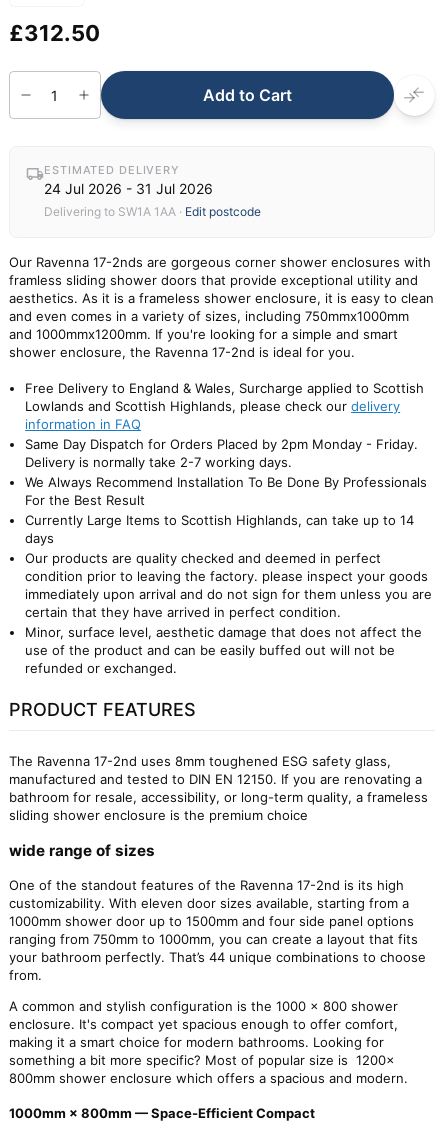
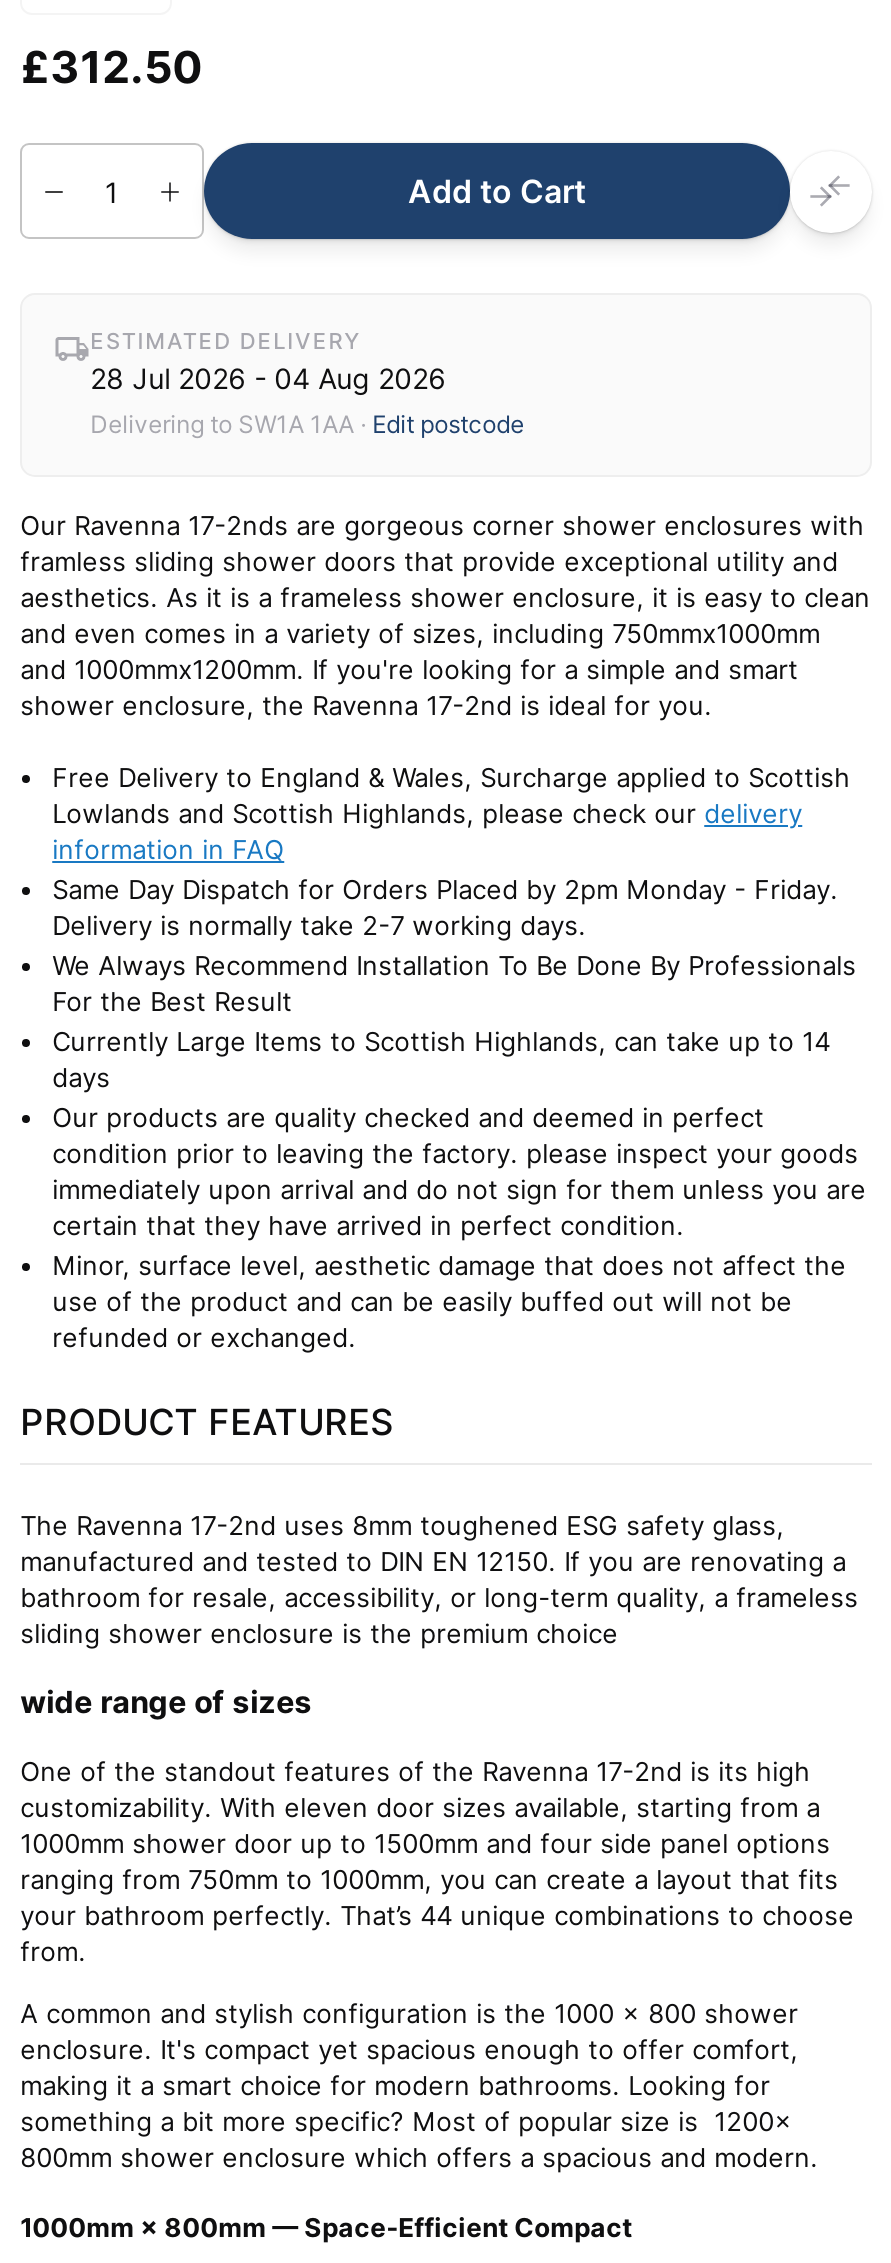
- 24 Jul 2026 - 31 Jul 2026
+ 28 Jul 2026 - 04 Aug 2026
